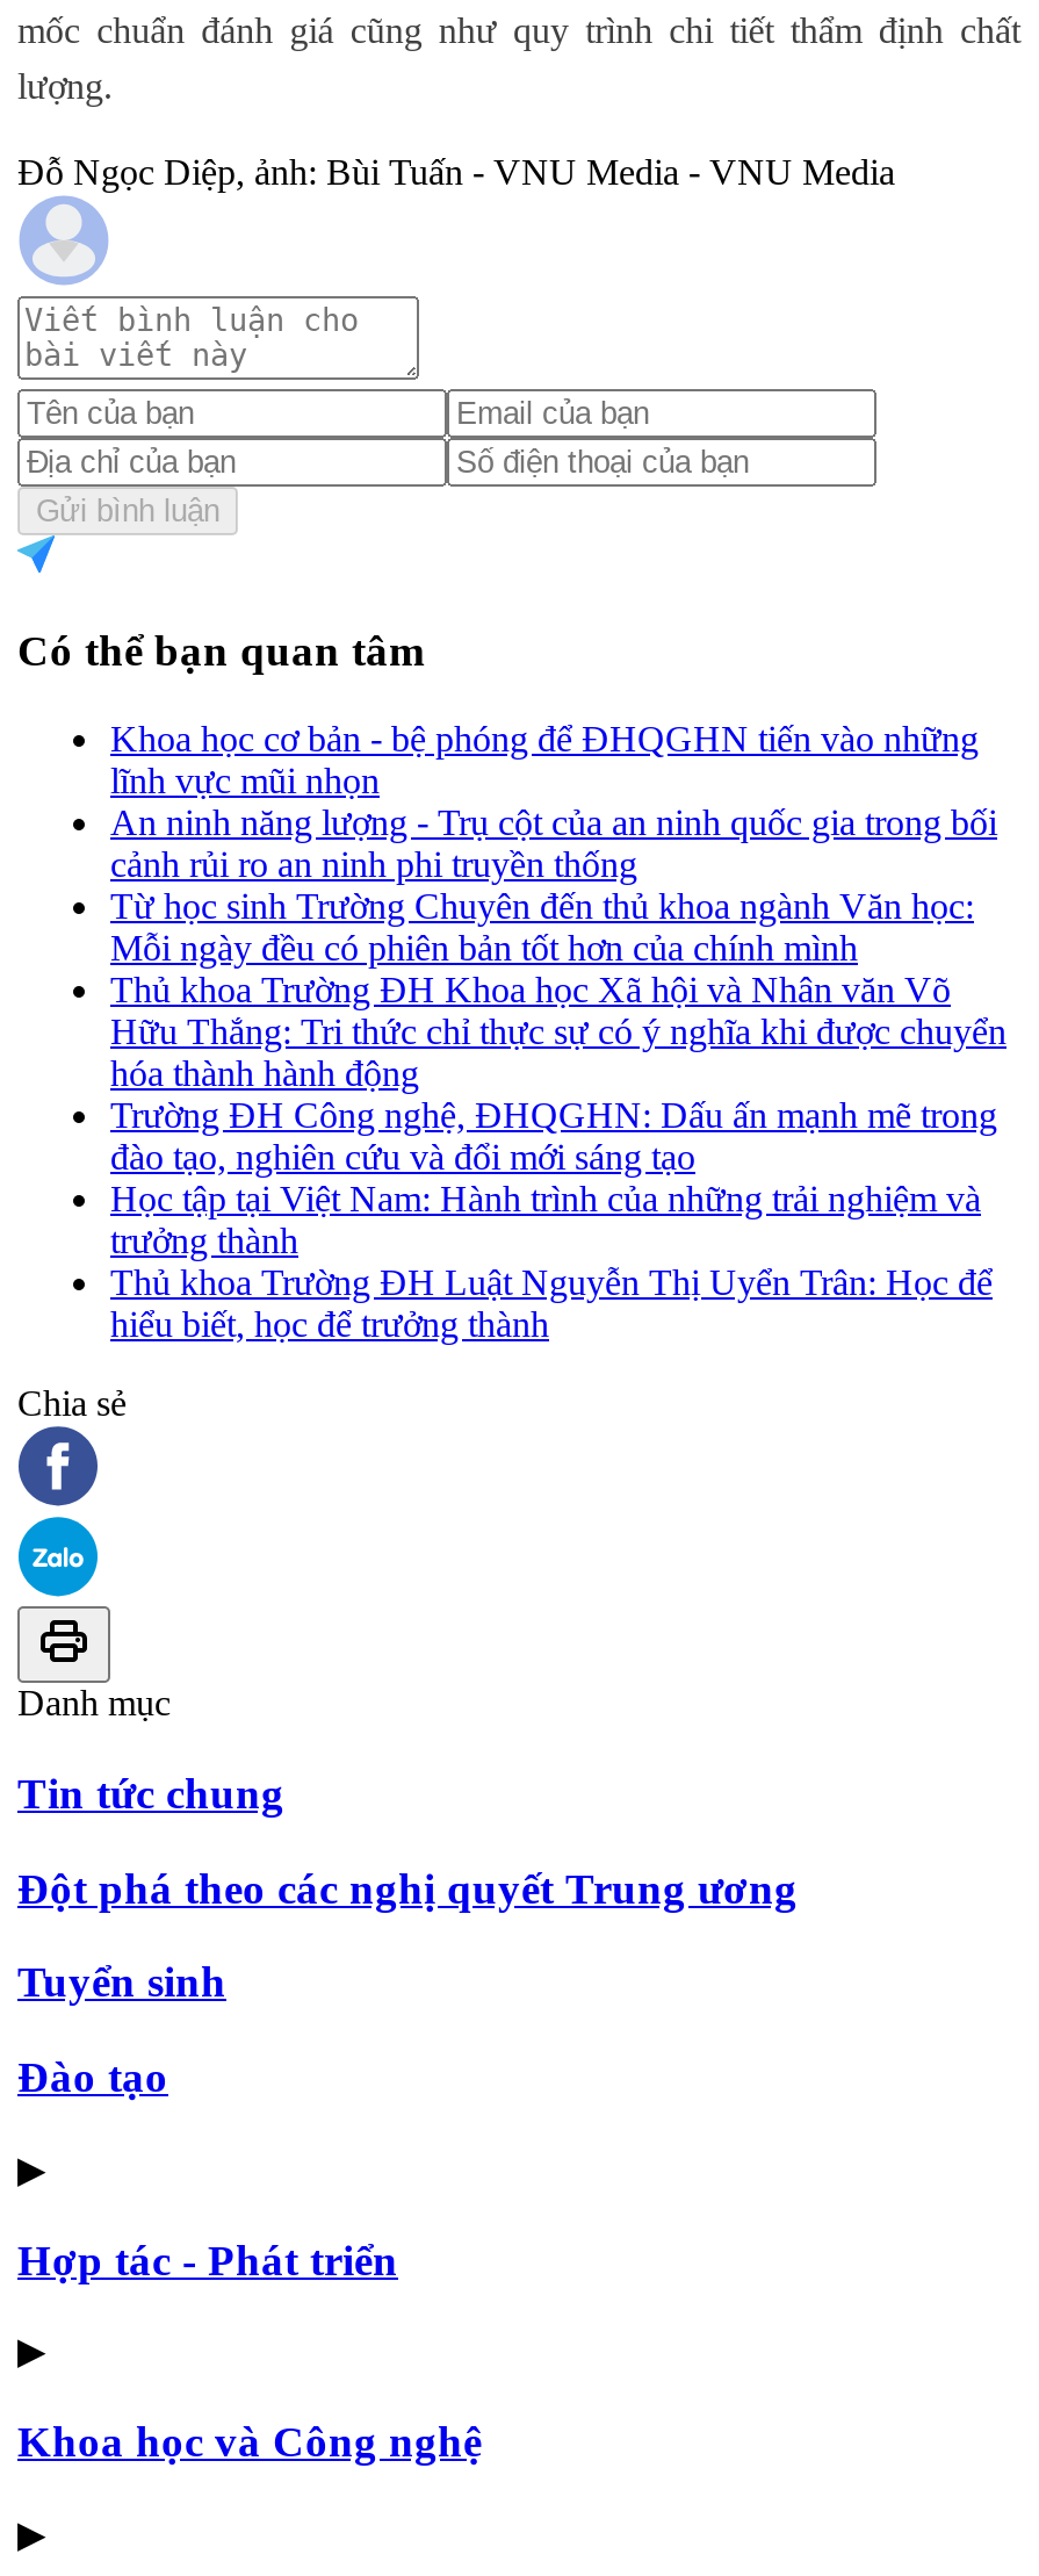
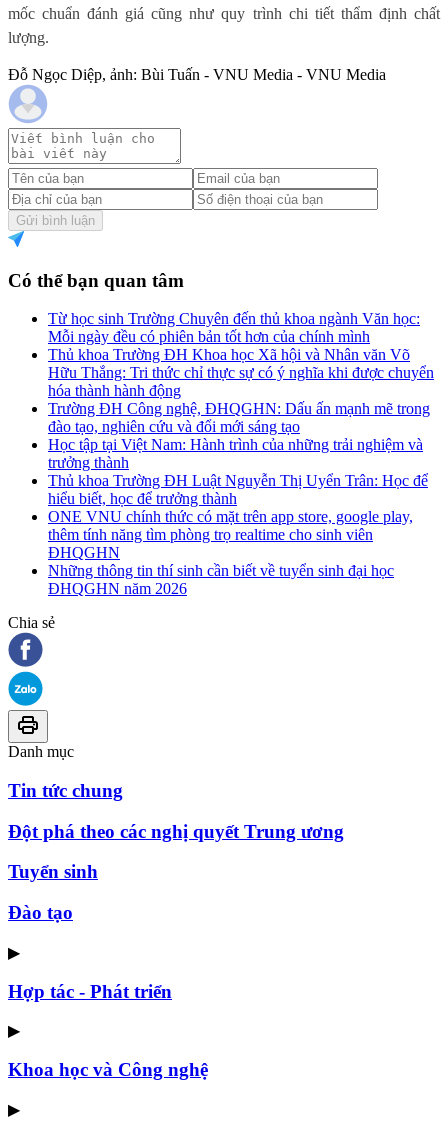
- Khoa học cơ bản - bệ phóng để ĐHQGHN tiến vào những
- lĩnh vực mũi nhọn
- An ninh năng lượng - Trụ cột của an ninh quốc gia trong bối
- cảnh rủi ro an ninh phi truyền thống

moved up: Từ học sinh Trường Chuyên đến thủ khoa ngành Văn học: | Mỗi ngày đều có phiên bản tốt hơn của chính mình | Thủ khoa Trường ĐH Khoa học Xã hội và Nhân văn Võ | ... | Thủ khoa Trường ĐH Luật Nguyễn Thị Uyển Trân: Học để | hiểu biết, học để trưởng thành

+ ONE VNU chính thức có mặt trên app store, google play,
+ thêm tính năng tìm phòng trọ realtime cho sinh viên
+ ĐHQGHN
+ Những thông tin thí sinh cần biết về tuyển sinh đại học
+ ĐHQGHN năm 2026
